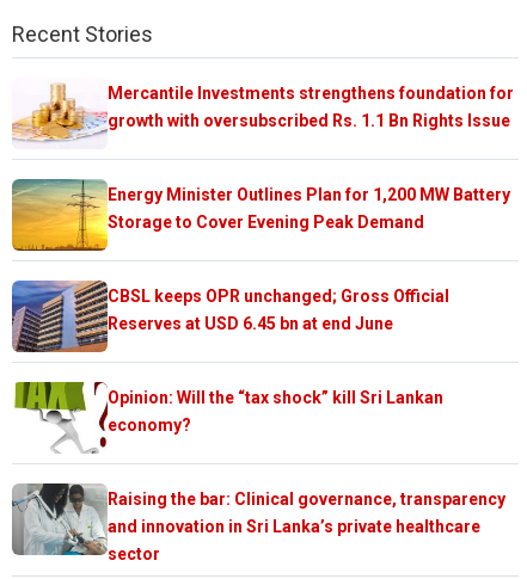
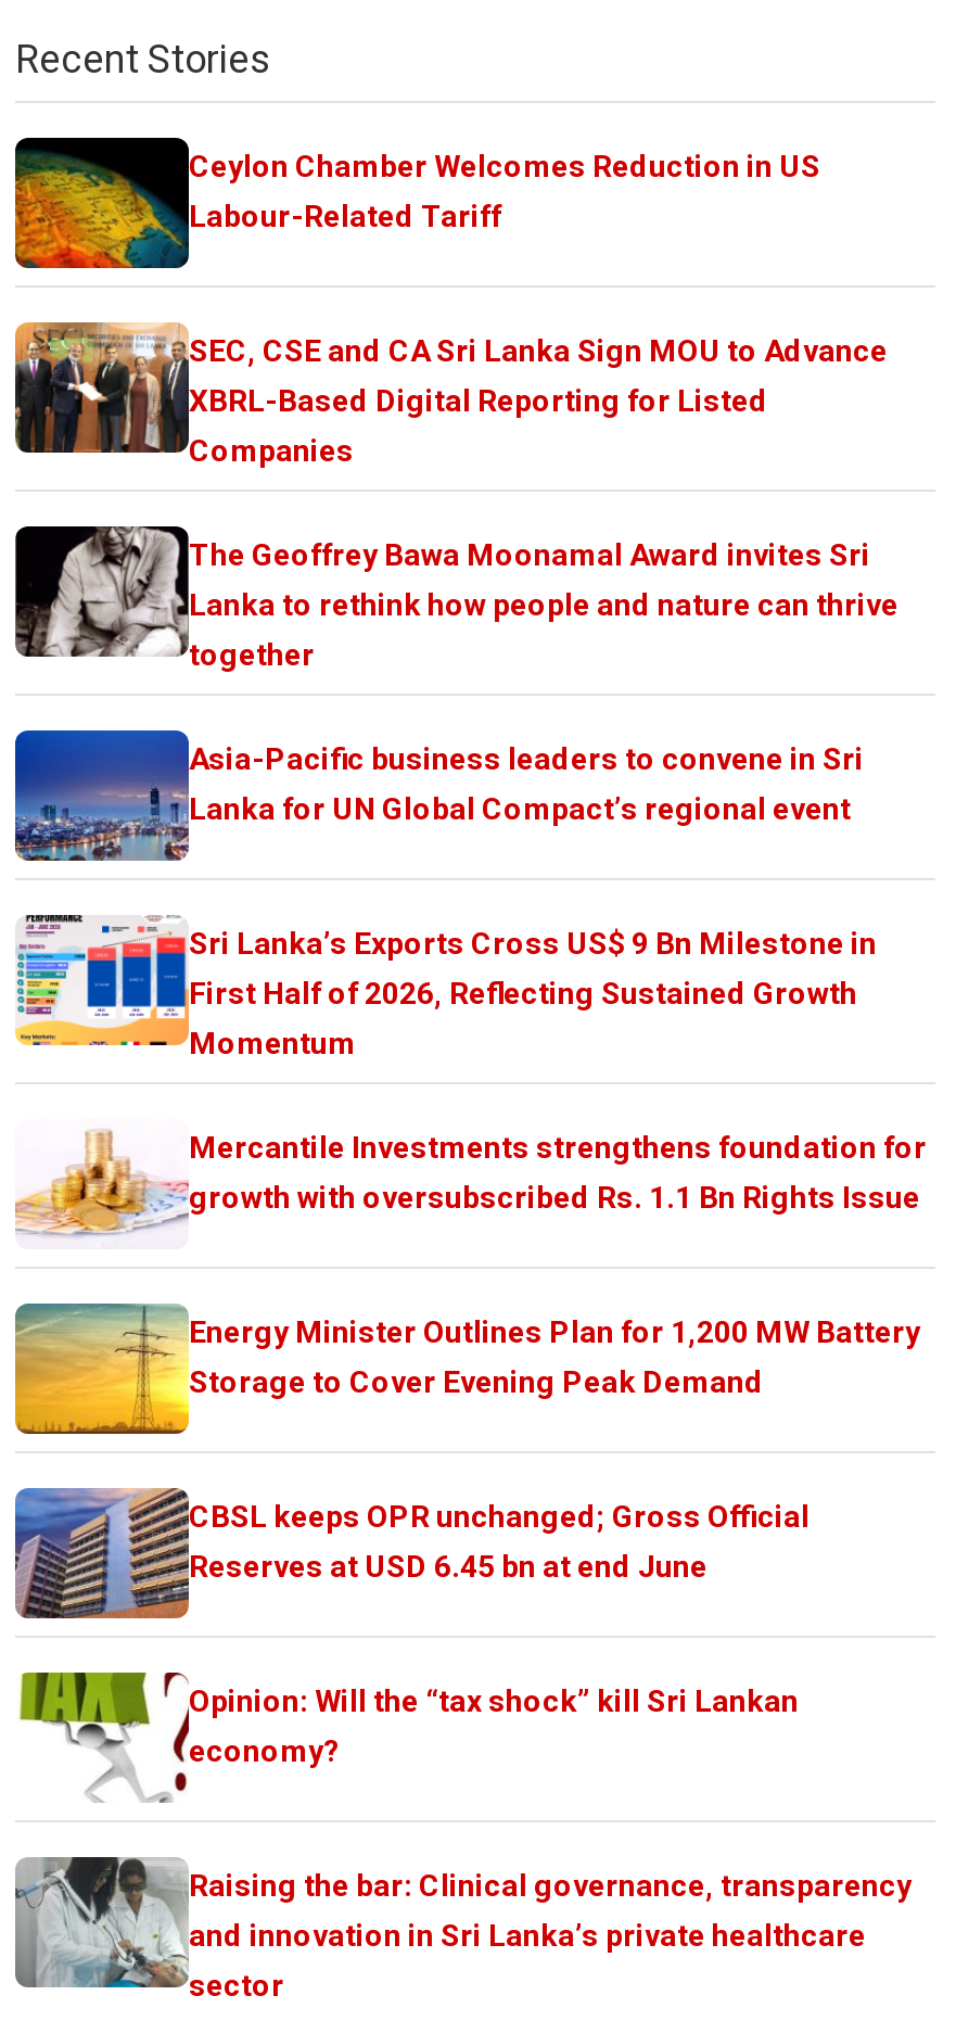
+ [image]
+ Ceylon Chamber Welcomes Reduction in US
+ Labour-Related Tariff

+ [image]
+ SEC, CSE and CA Sri Lanka Sign MOU to Advance
+ XBRL-Based Digital Reporting for Listed
+ Companies
+ The Geoffrey Bawa Moonamal Award invites Sri
+ Lanka to rethink how people and nature can thrive
+ together
+ Asia-Pacific business leaders to convene in Sri
+ Lanka for UN Global Compact’s regional event

+ [image]
+ Sri Lanka’s Exports Cross US$ 9 Bn Milestone in
+ First Half of 2026, Reflecting Sustained Growth
+ Momentum

+ [image]

+ [image]
